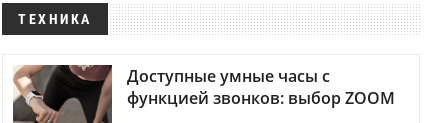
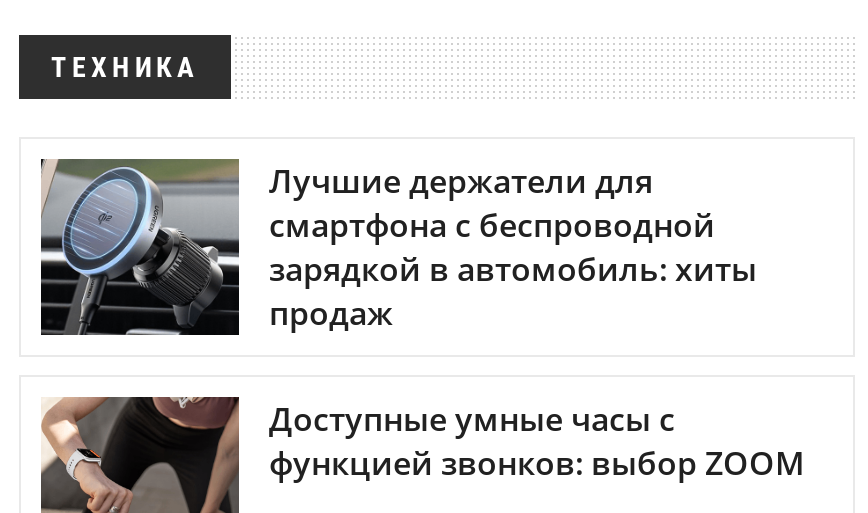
+ [image]
+ Лучшие держатели для
+ смартфона с беспроводной
+ зарядкой в автомобиль: хиты
+ продаж
